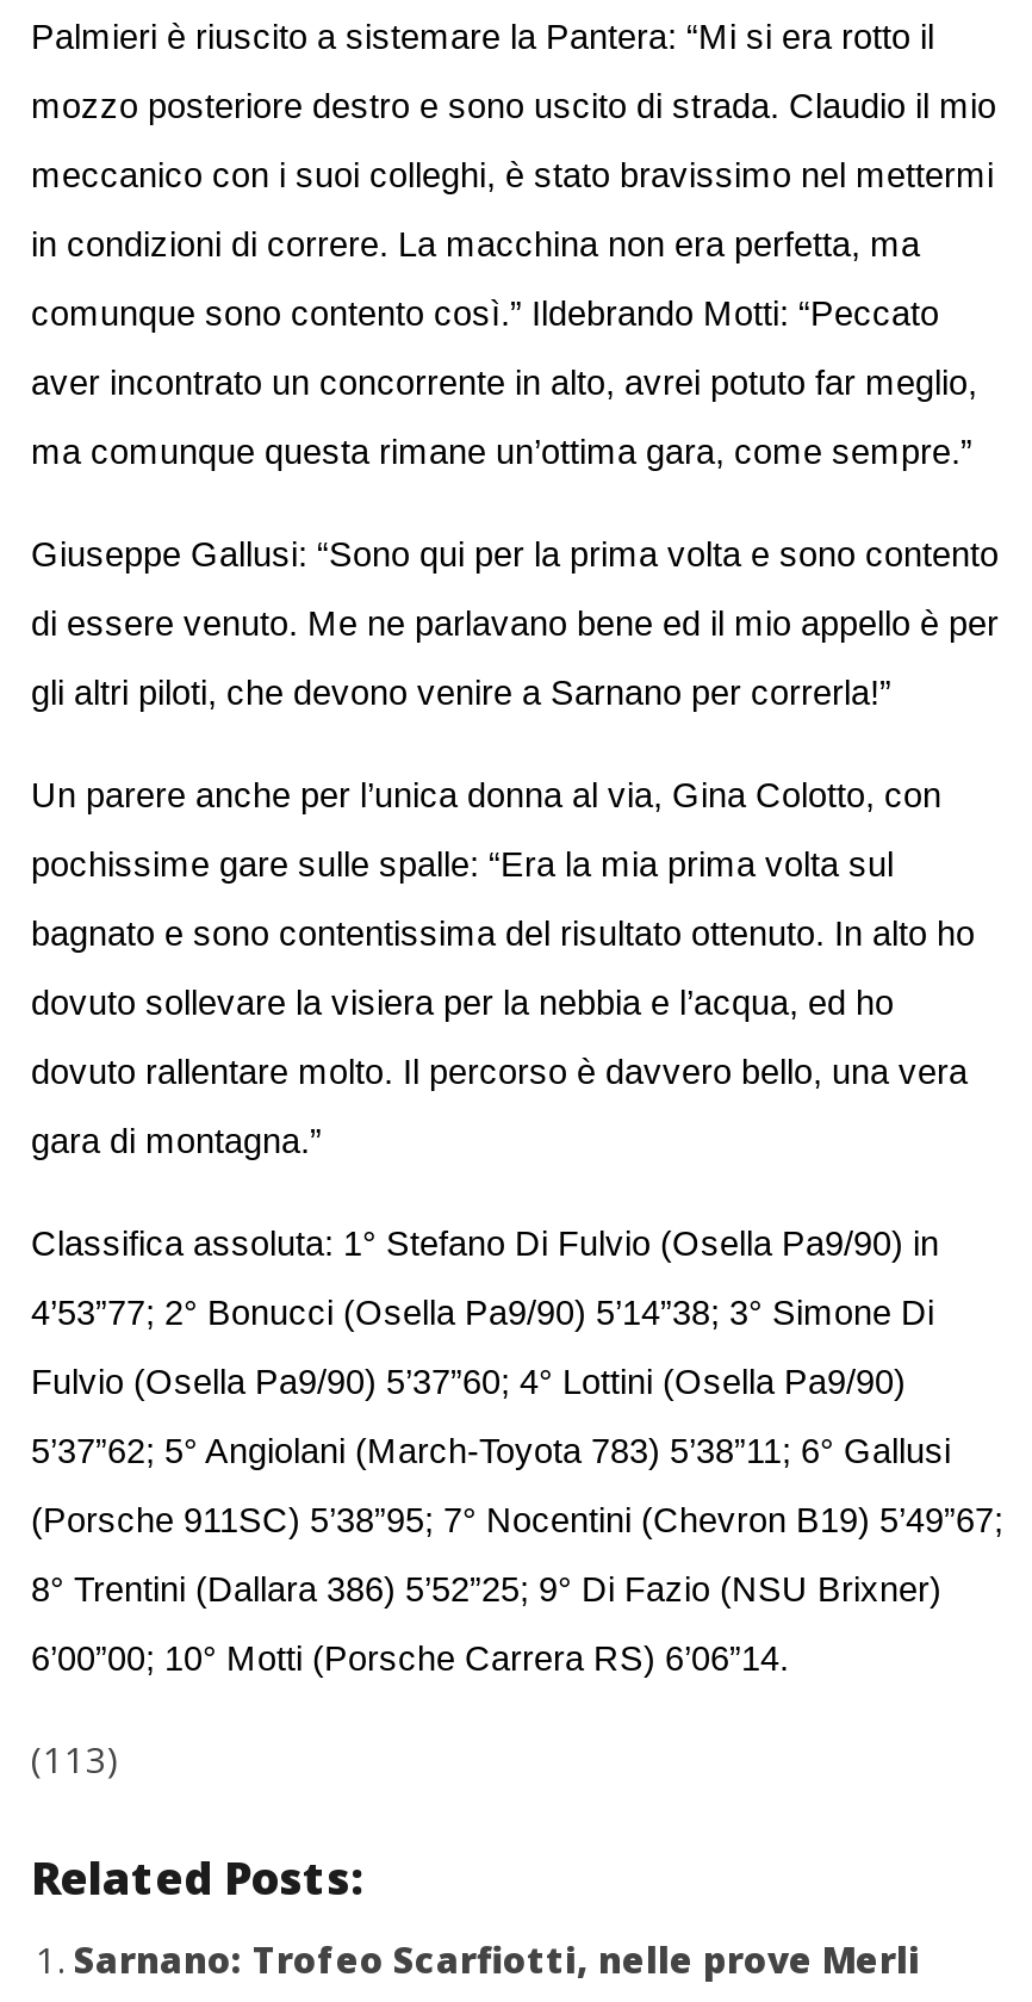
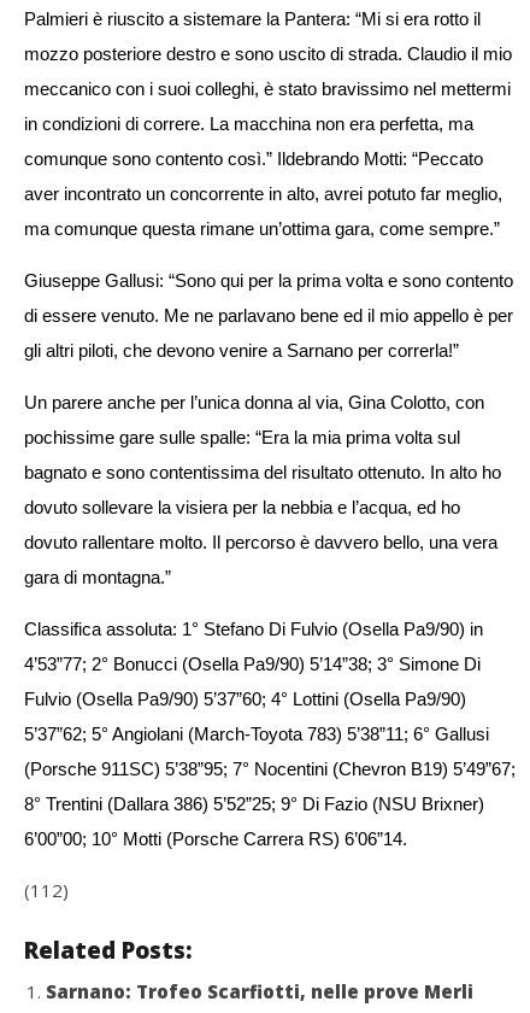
- (113)
+ (112)
